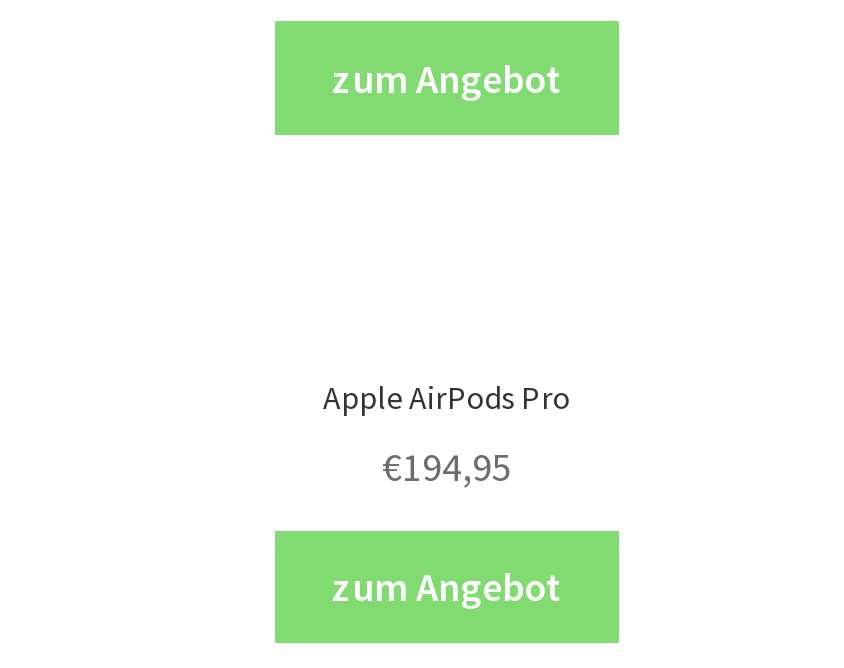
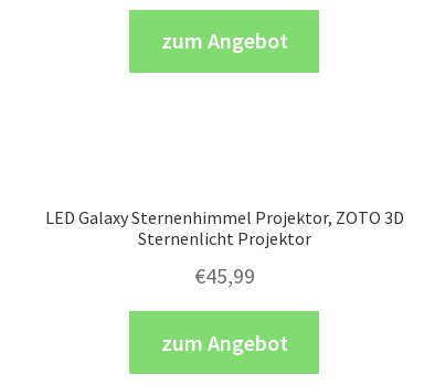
- Apple AirPods Pro
+ LED Galaxy Sternenhimmel Projektor, ZOTO 3D
+ Sternenlicht Projektor

- €194,95
+ €45,99
